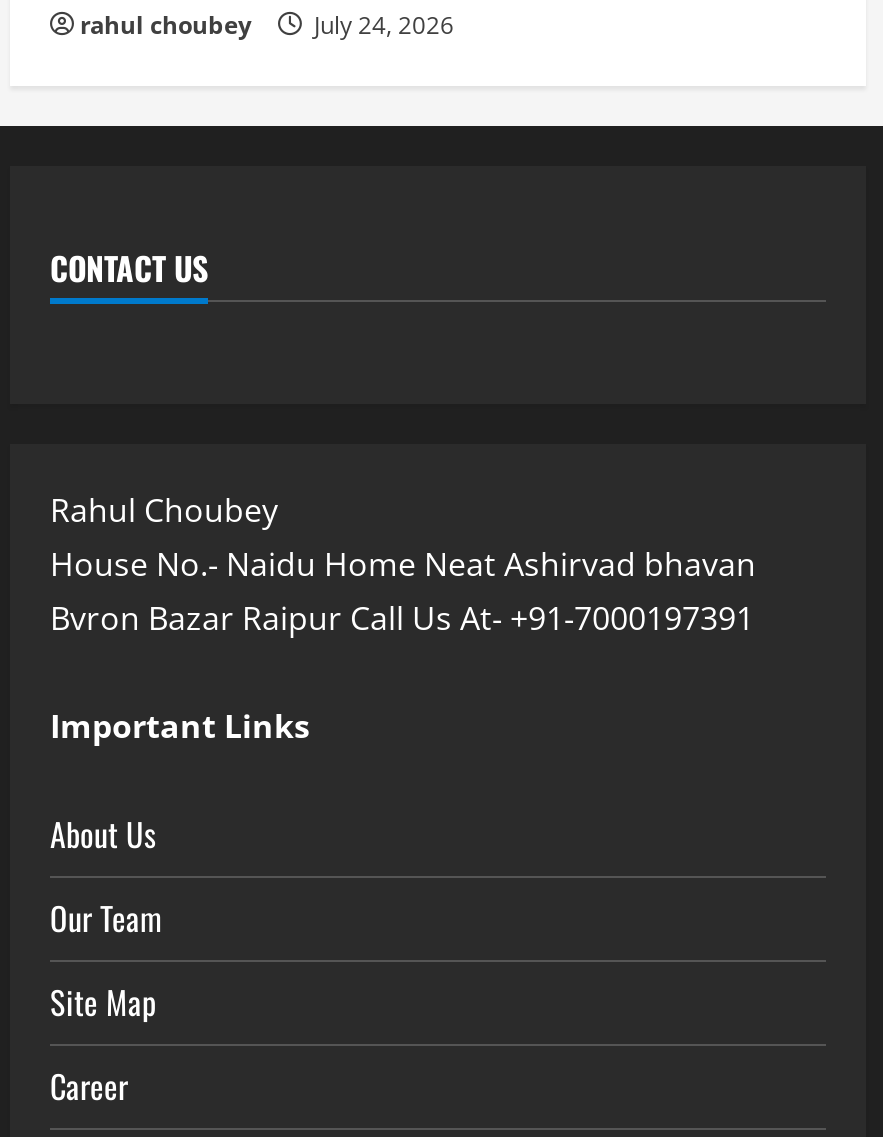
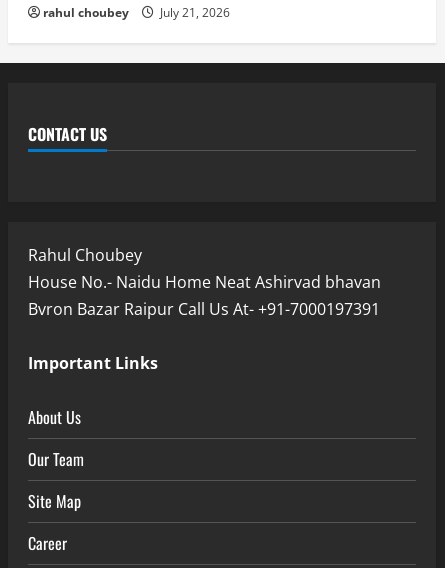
- rahul choubey July 24, 2026
+ rahul choubey July 21, 2026
